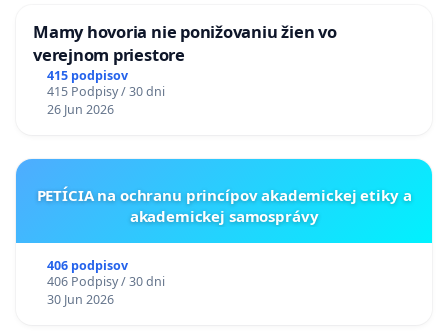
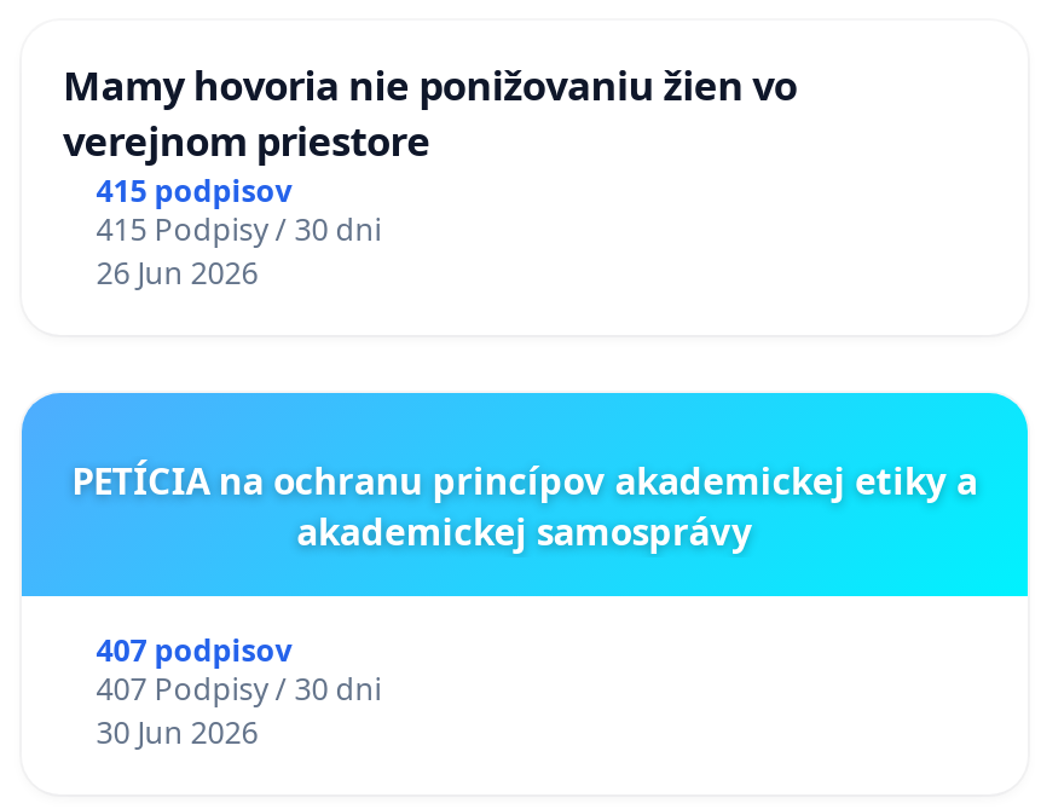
- 406 podpisov
+ 407 podpisov

- 406 Podpisy / 30 dni
+ 407 Podpisy / 30 dni
